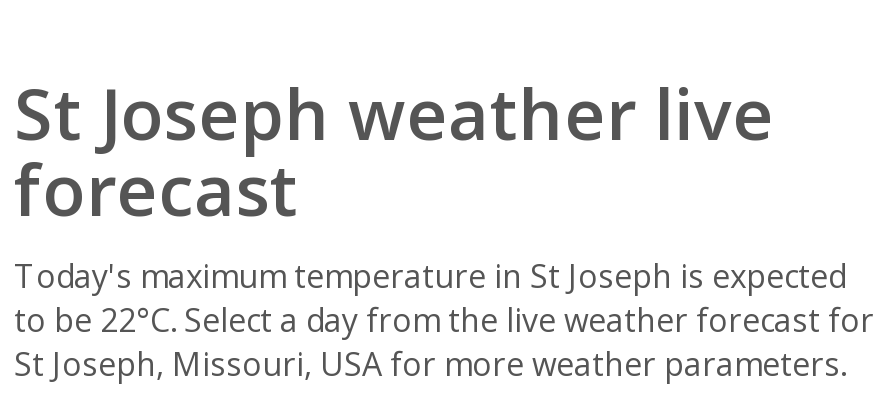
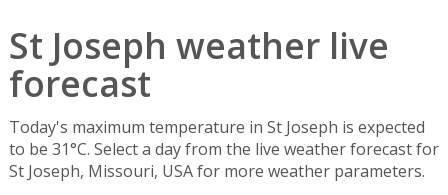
- to be 22°C. Select a day from the live weather forecast for
+ to be 31°C. Select a day from the live weather forecast for
